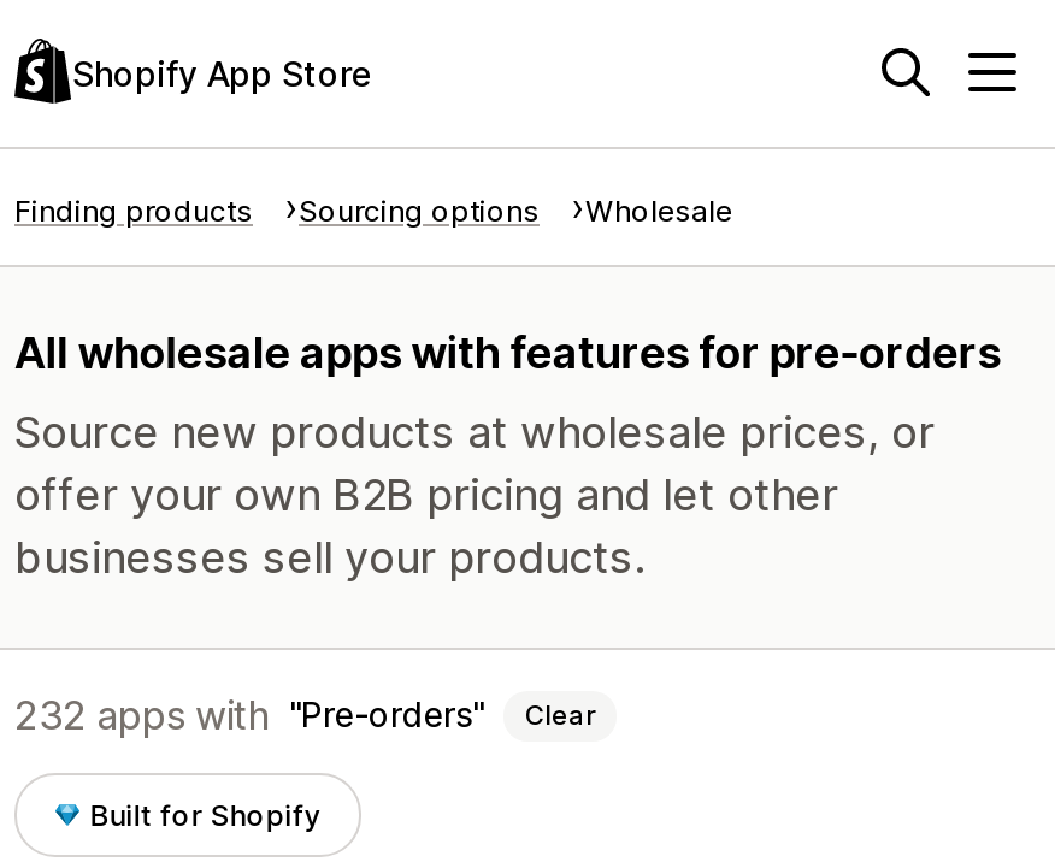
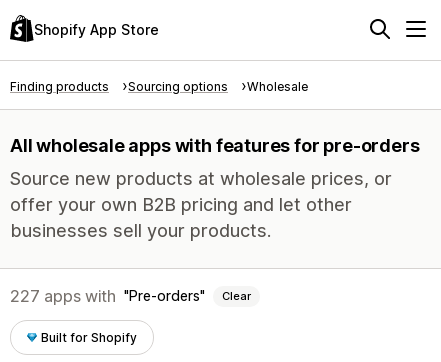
- 232 apps with Pre-orders Clear
+ 227 apps with Pre-orders Clear
